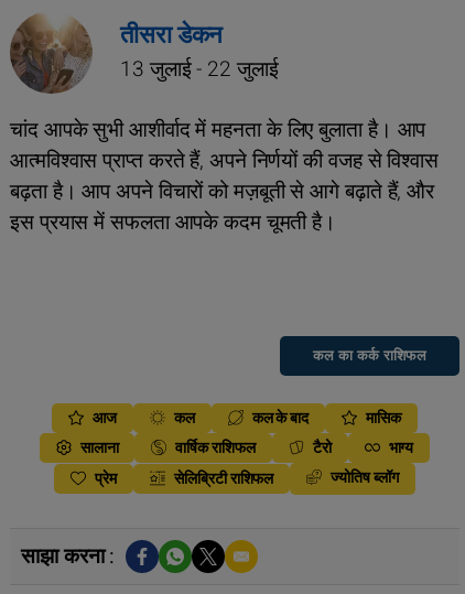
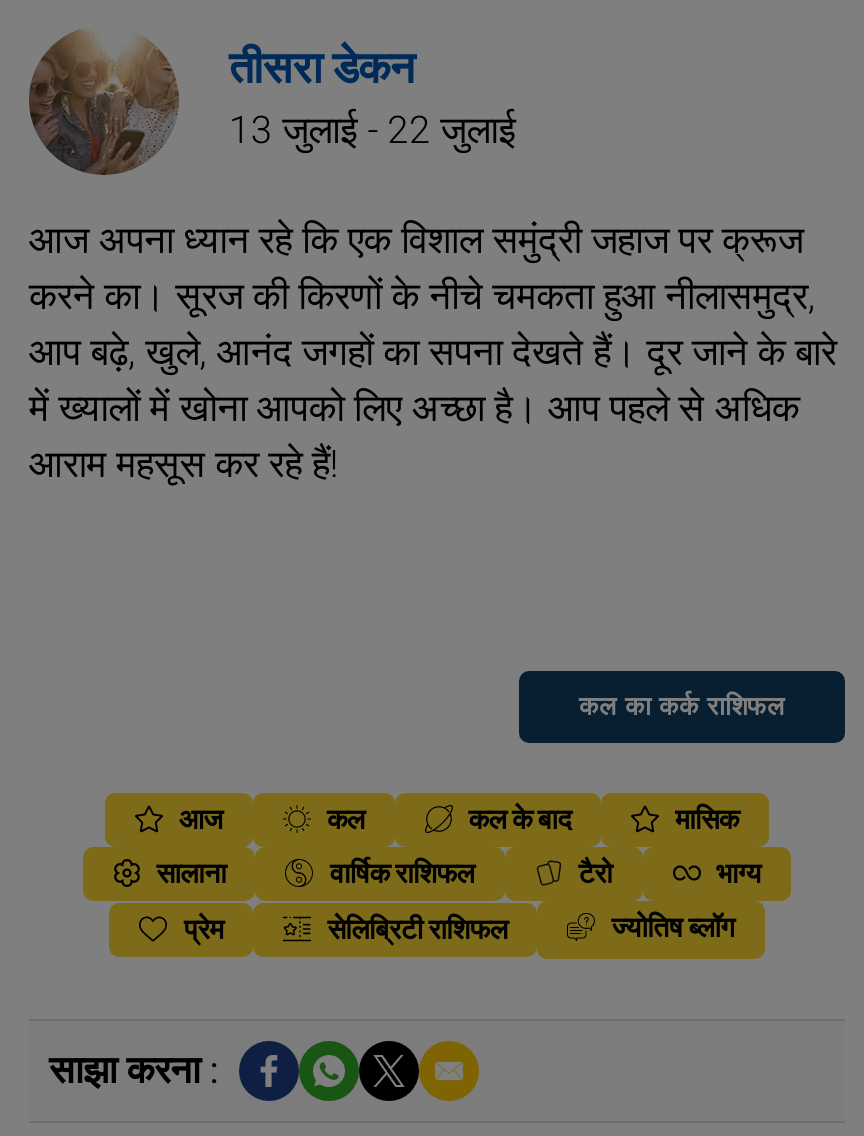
- चांद आपके सुभी आशीर्वाद में महनता के लिए बुलाता है। आप
- आत्मविश्वास प्राप्‍त करते हैं, अपने निर्णयों की वजह से विश्वास
- बढ़ता है। आप अपने विचारों को मज़बूती से आगे बढ़ाते हैं, और
- इस प्रयास में सफलता आपके कदम चूमती है।
+ आज अपना ध्यान रहे कि एक विशाल समुंद्री जहाज पर क्रूज
+ करने का। सूरज की किरणों के नीचे चमकता हुआ नीलासमुद्र,
+ आप बढ़े, खुले, आनंद जगहों का सपना देखते हैं। दूर जाने के बारे
+ में ख्यालों में खोना आपको लिए अच्छा है। आप पहले से अधिक
+ आराम महसूस कर रहे हैं!
